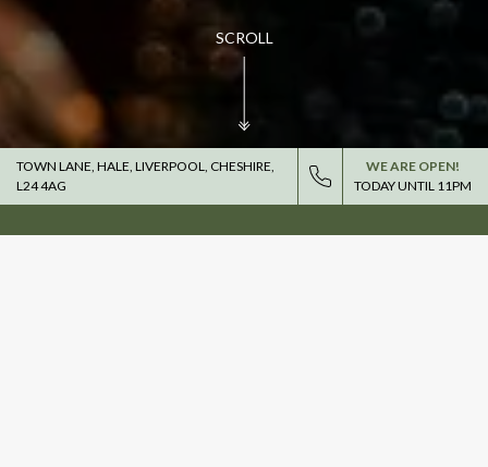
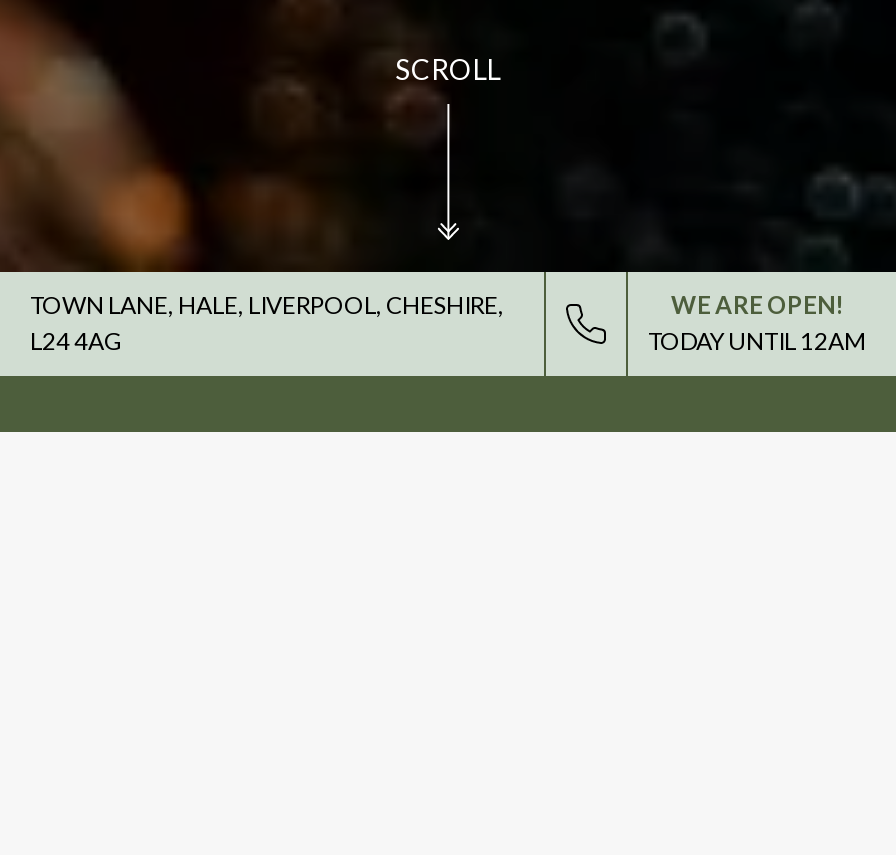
- TODAY UNTIL 11PM
+ TODAY UNTIL 12AM
